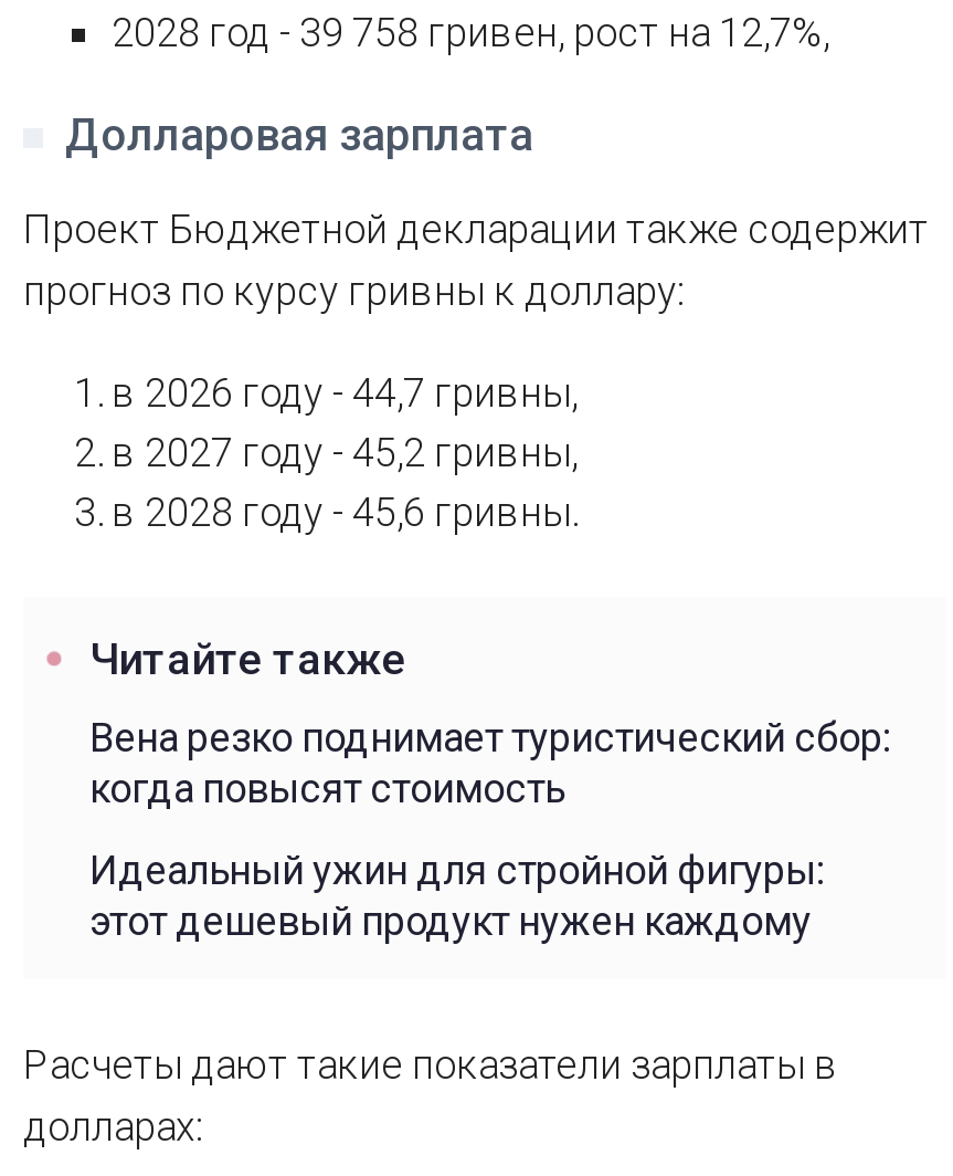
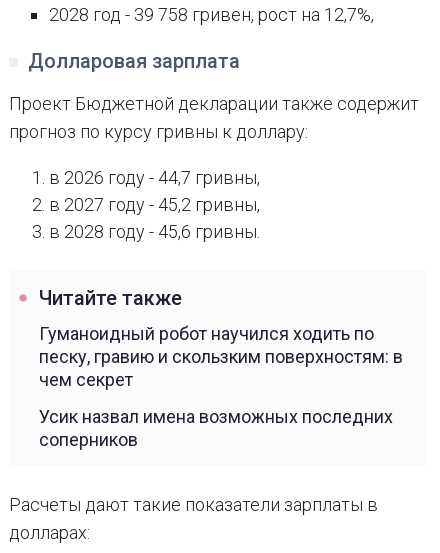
- Вена резко поднимает туристический сбор:
- когда повысят стоимость
+ Гуманоидный робот научился ходить по
+ песку, гравию и скользким поверхностям: в
+ чем секрет

- Идеальный ужин для стройной фигуры:
- этот дешевый продукт нужен каждому
+ Усик назвал имена возможных последних
+ соперников
